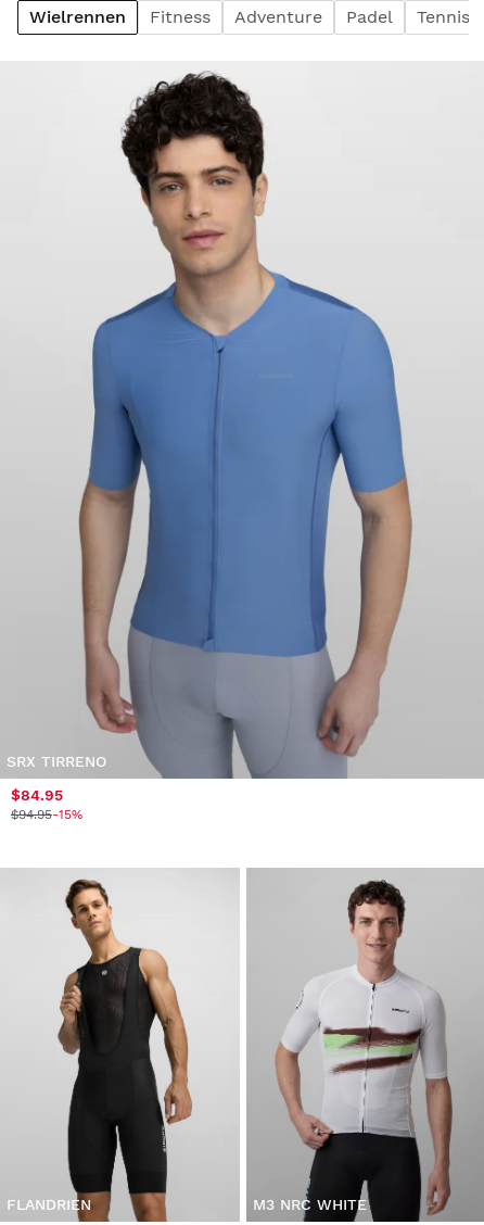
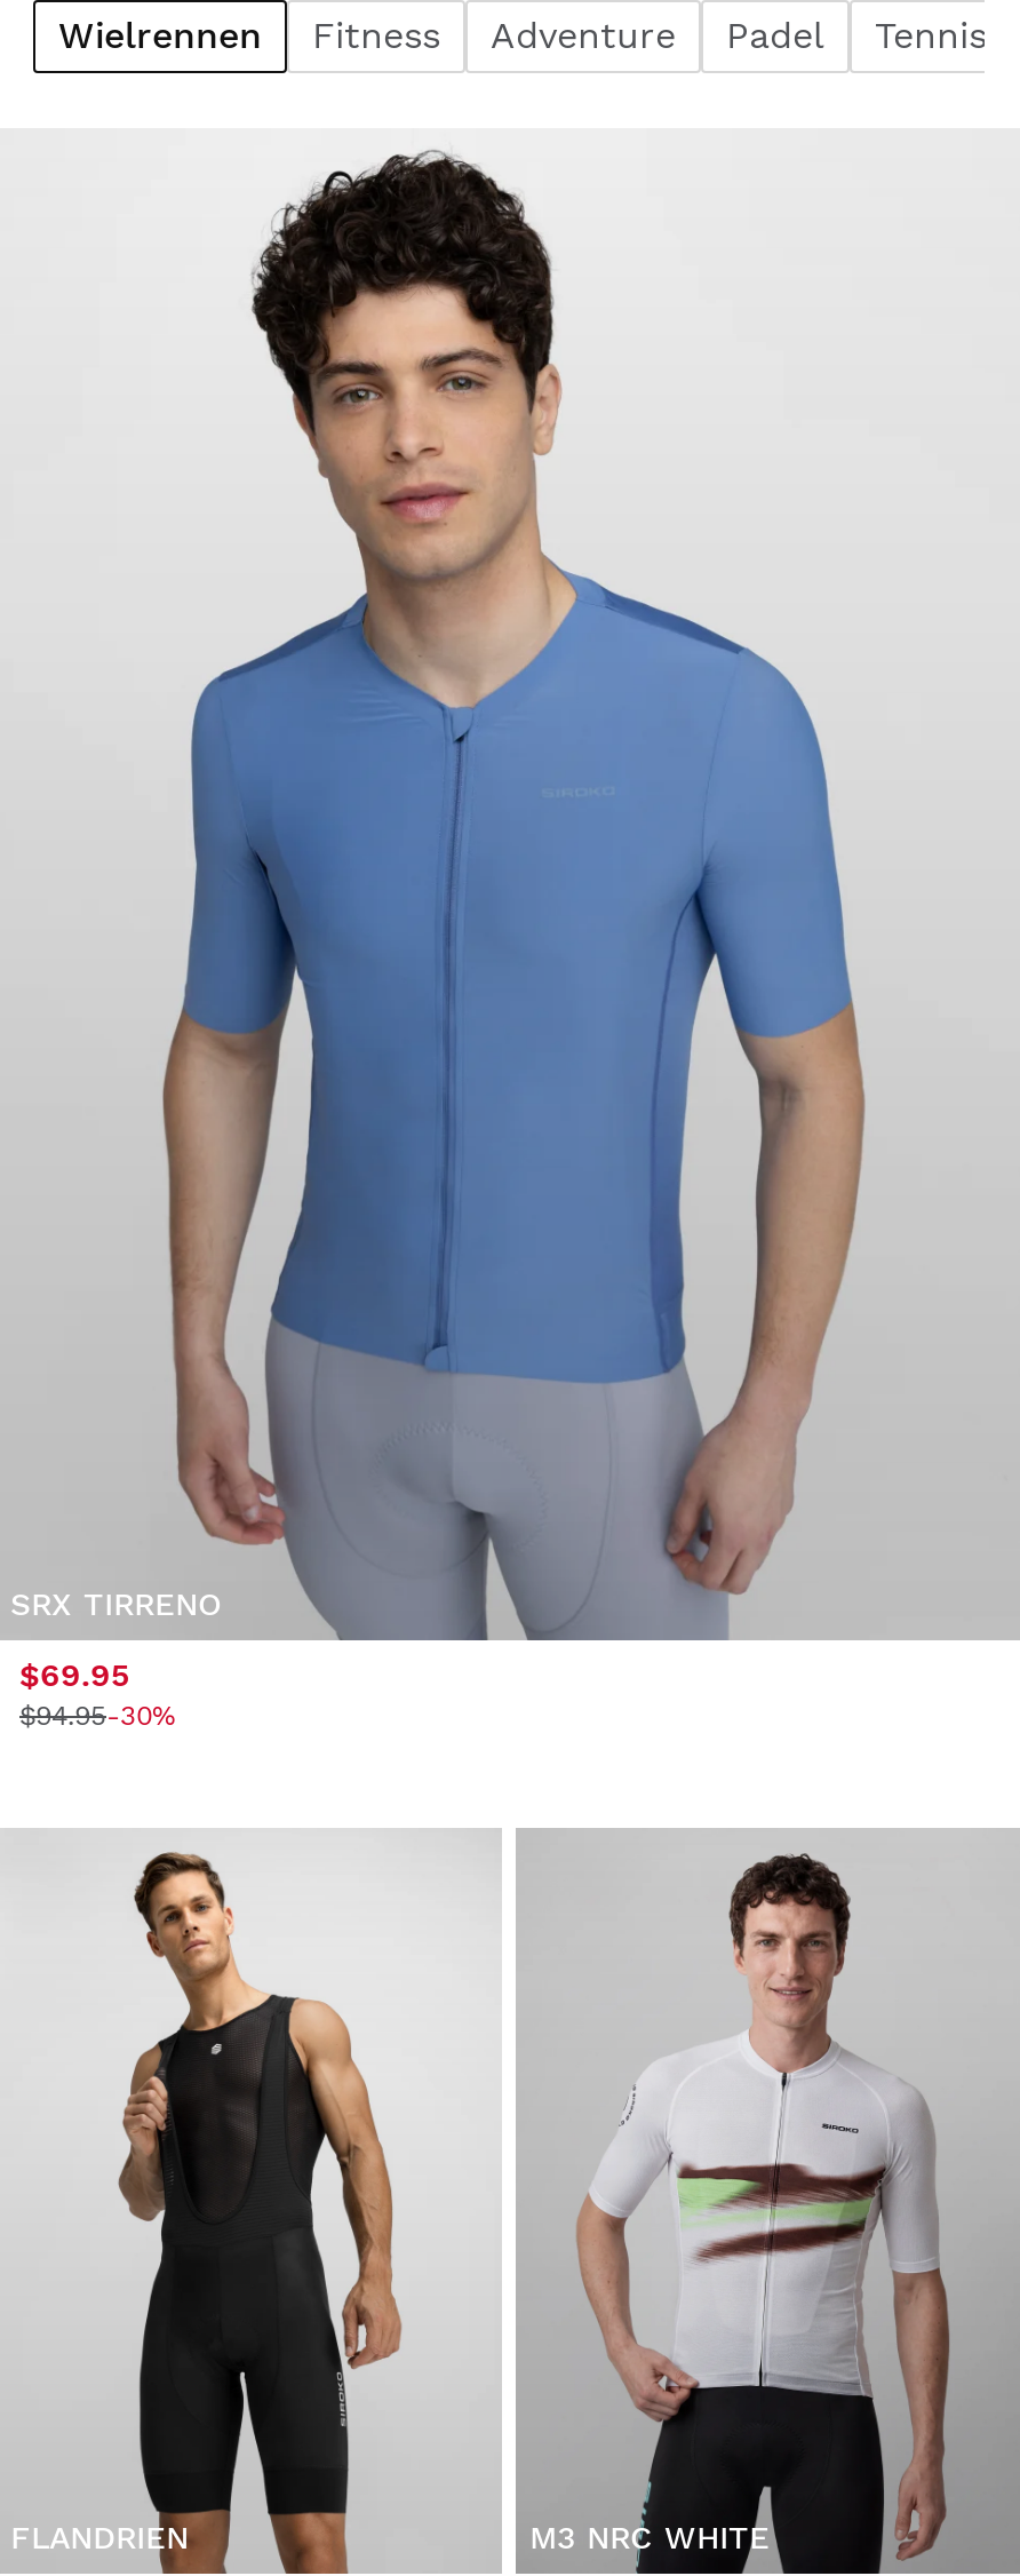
- $84.95
+ $69.95

- $94.95-15%
+ $94.95-30%
